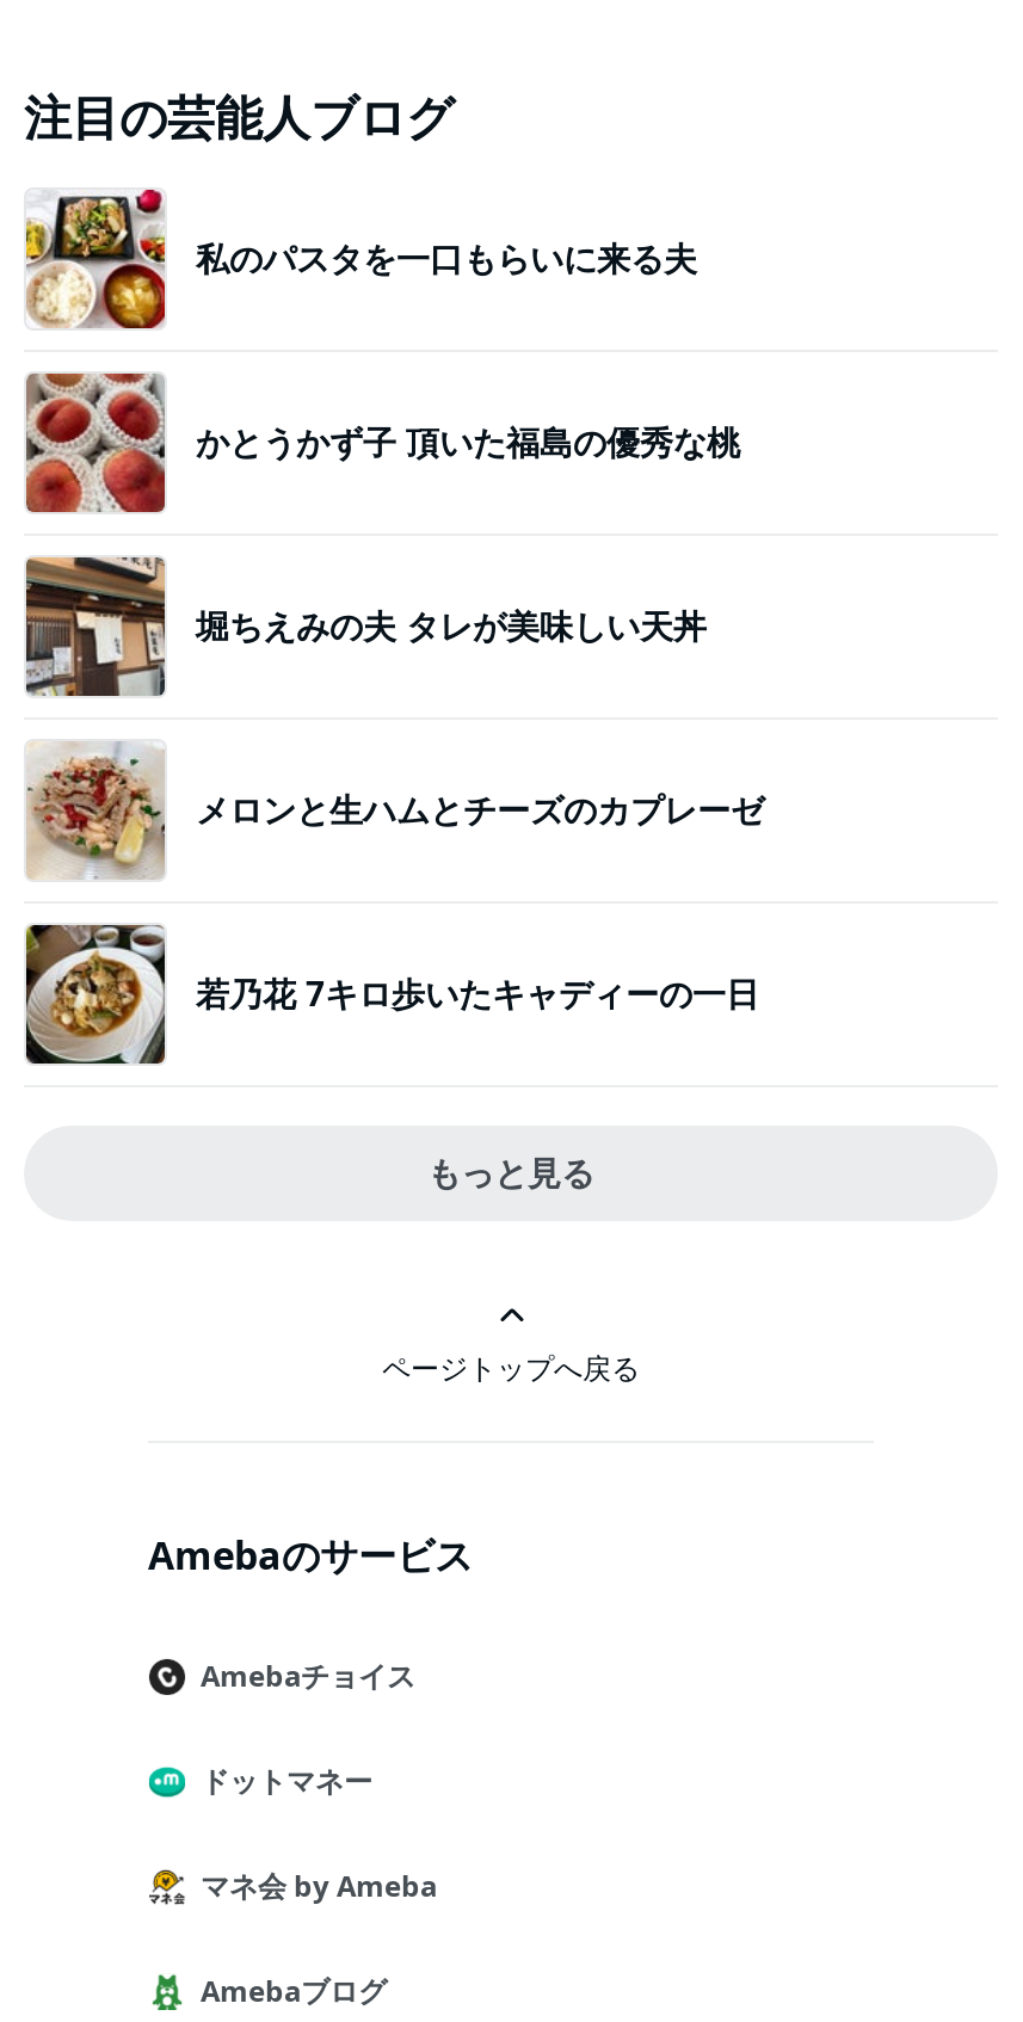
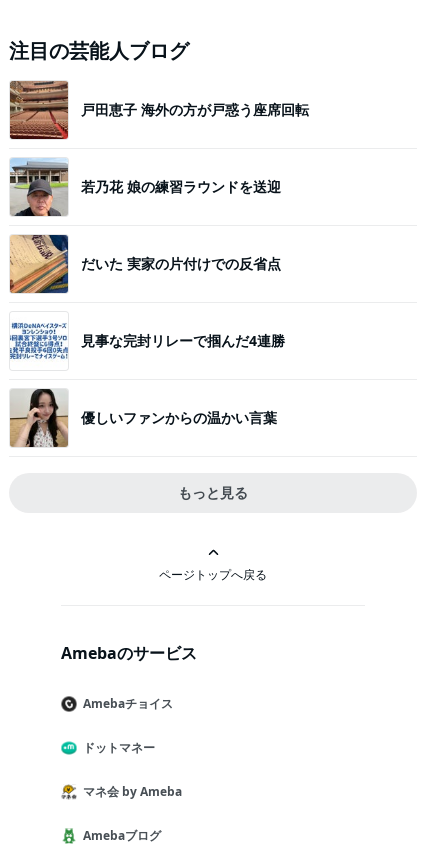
- [image]
- 私のパスタを一口もらいに来る夫
+ [image]
+ 戸田恵子 海外の方が戸惑う座席回転

- [image]
- かとうかず子 頂いた福島の優秀な桃
+ [image]
+ 若乃花 娘の練習ラウンドを送迎

- [image]
- 堀ちえみの夫 タレが美味しい天丼
+ [image]
+ だいた 実家の片付けでの反省点

- [image]
- メロンと生ハムとチーズのカプレーゼ
+ [image]
+ 見事な完封リレーで掴んだ4連勝

- [image]
- 若乃花 7キロ歩いたキャディーの一日
+ [image]
+ 優しいファンからの温かい言葉
